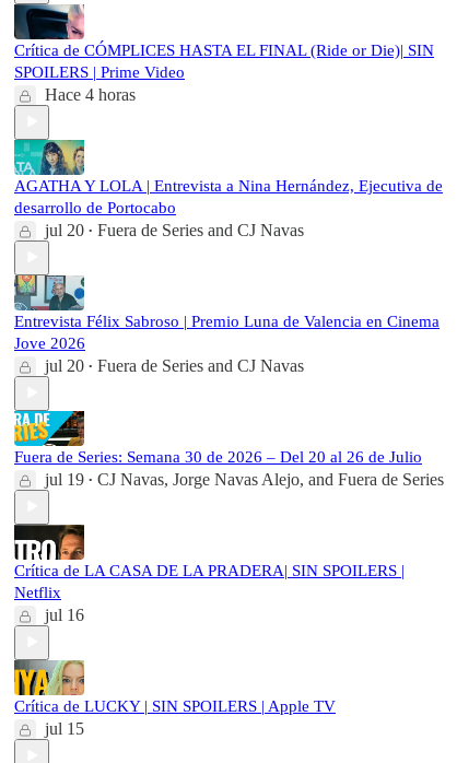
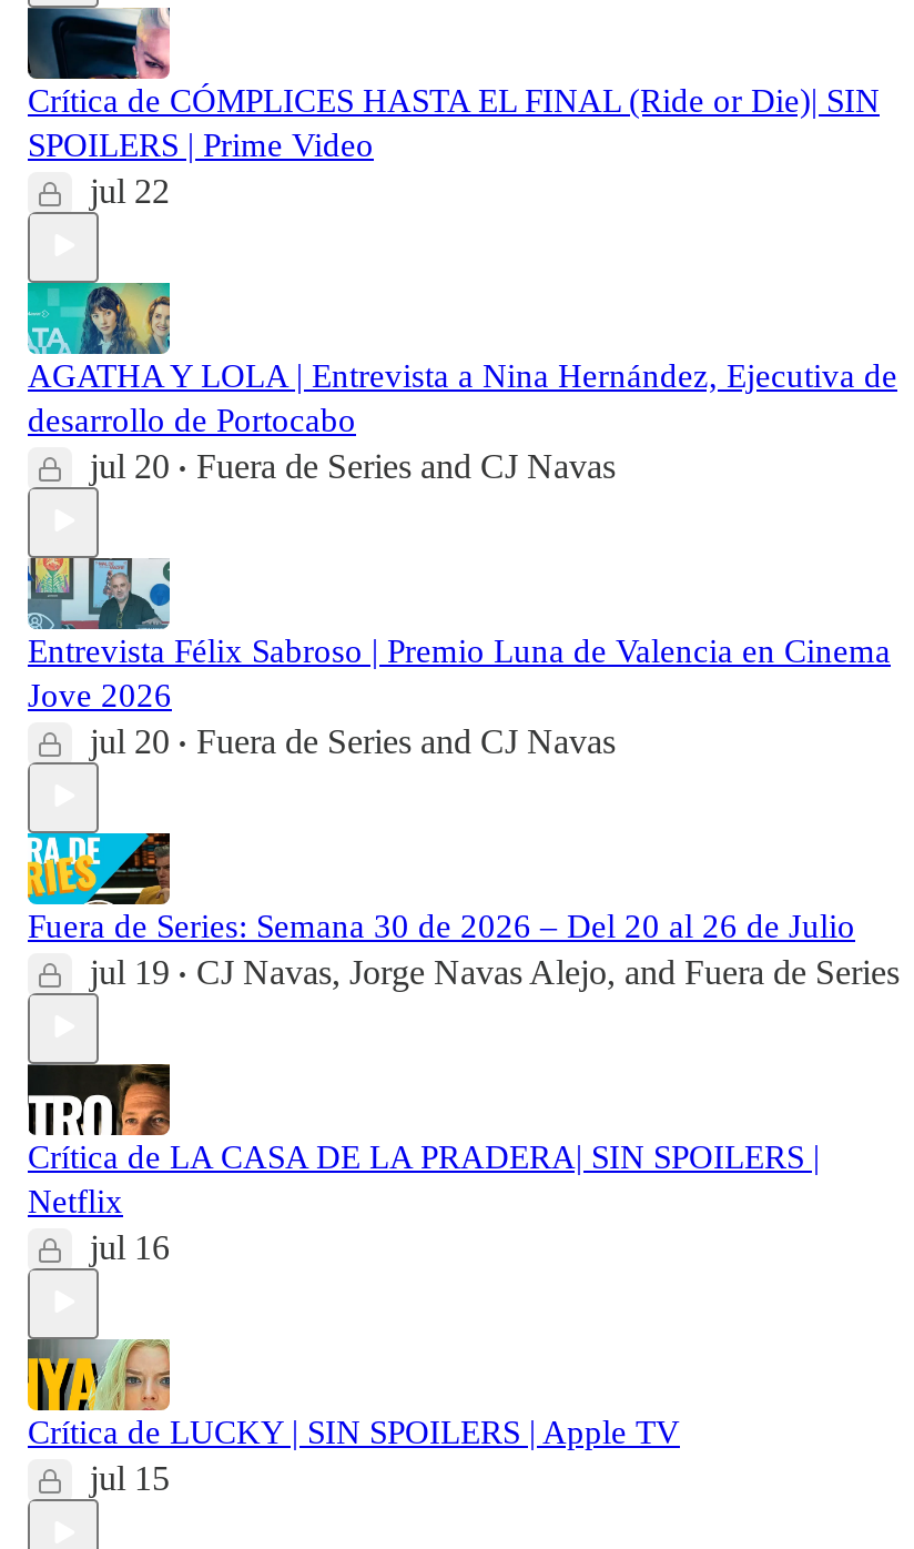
- Hace 4 horas
+ jul 22
